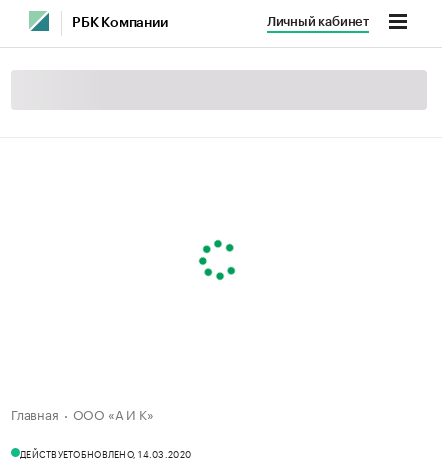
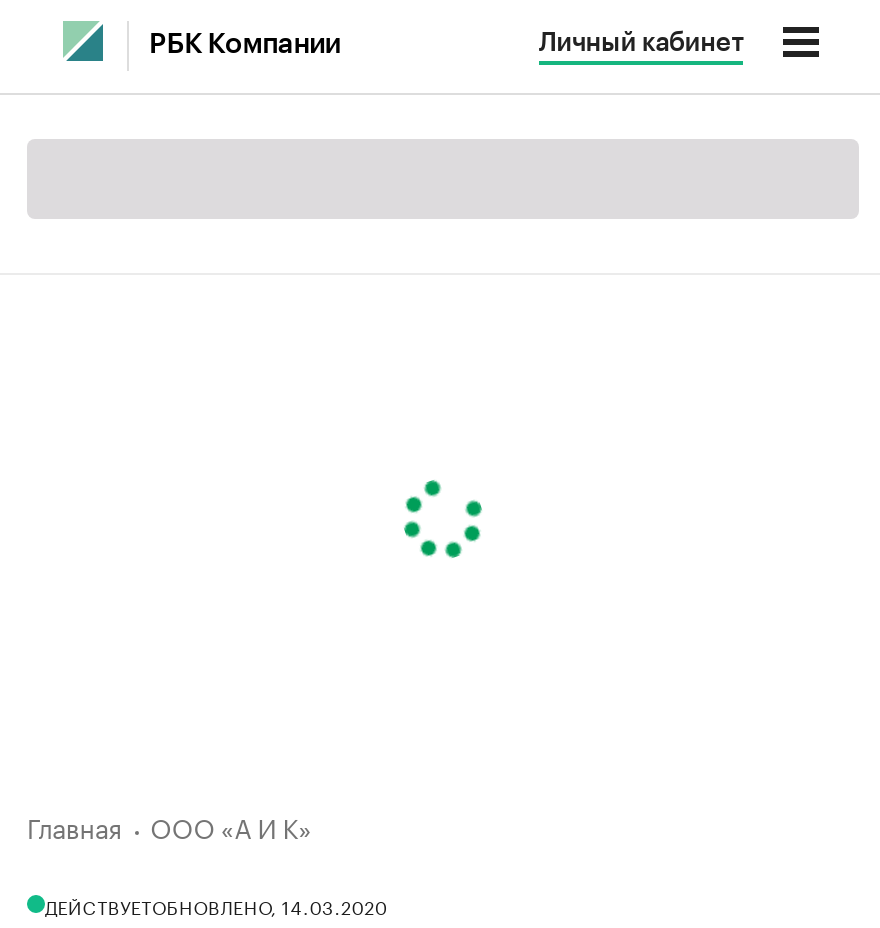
- [image]
+ [image]
